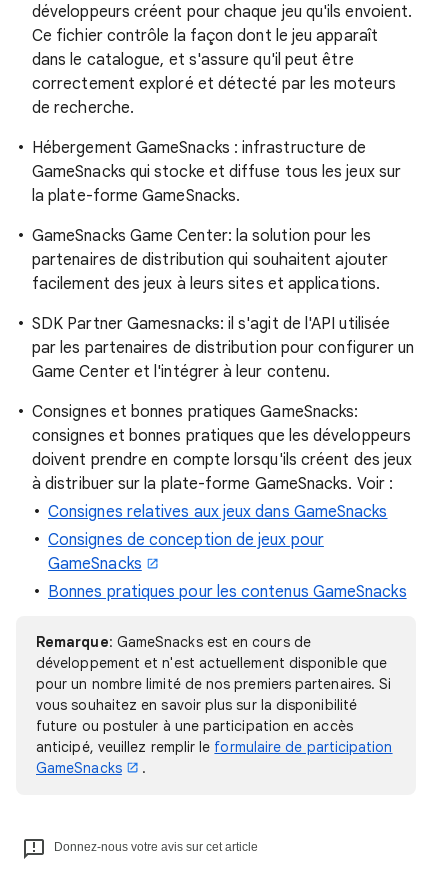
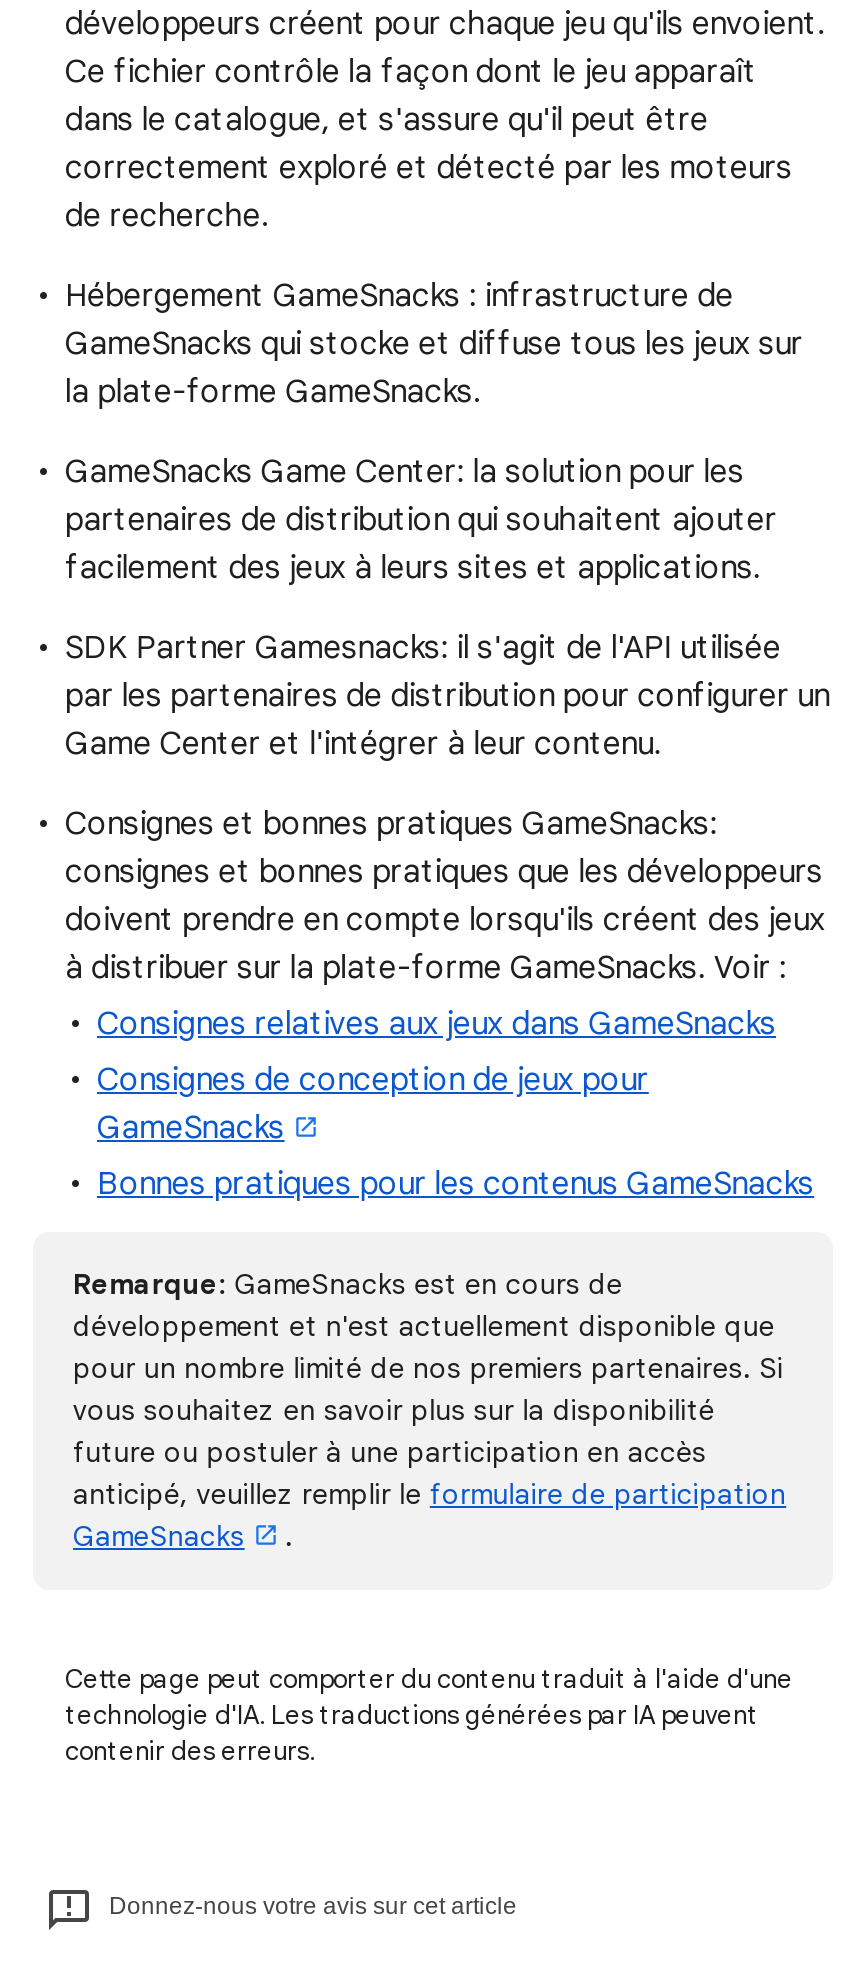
+ Cette page peut comporter du contenu traduit à l'aide d'une
+ technologie d'IA. Les traductions générées par IA peuvent
+ contenir des erreurs.
